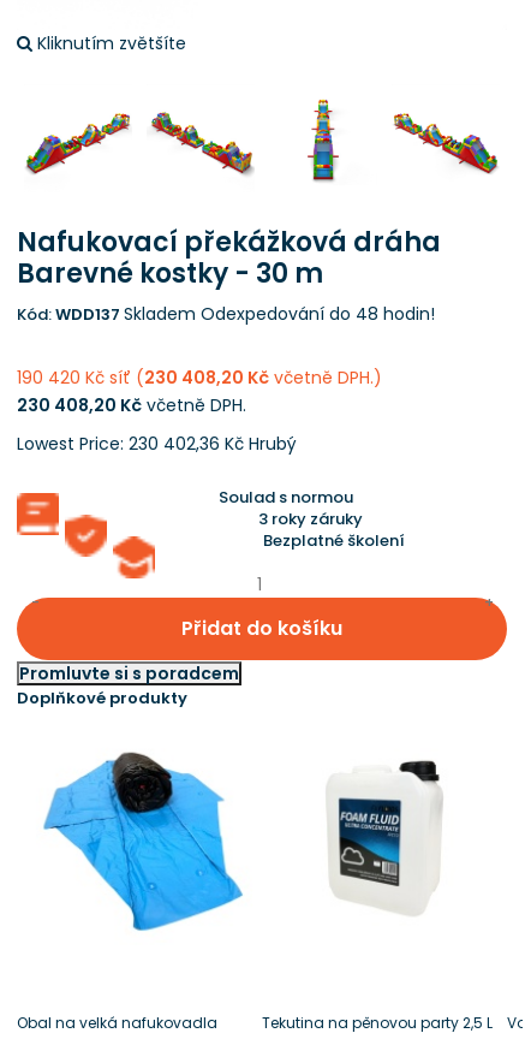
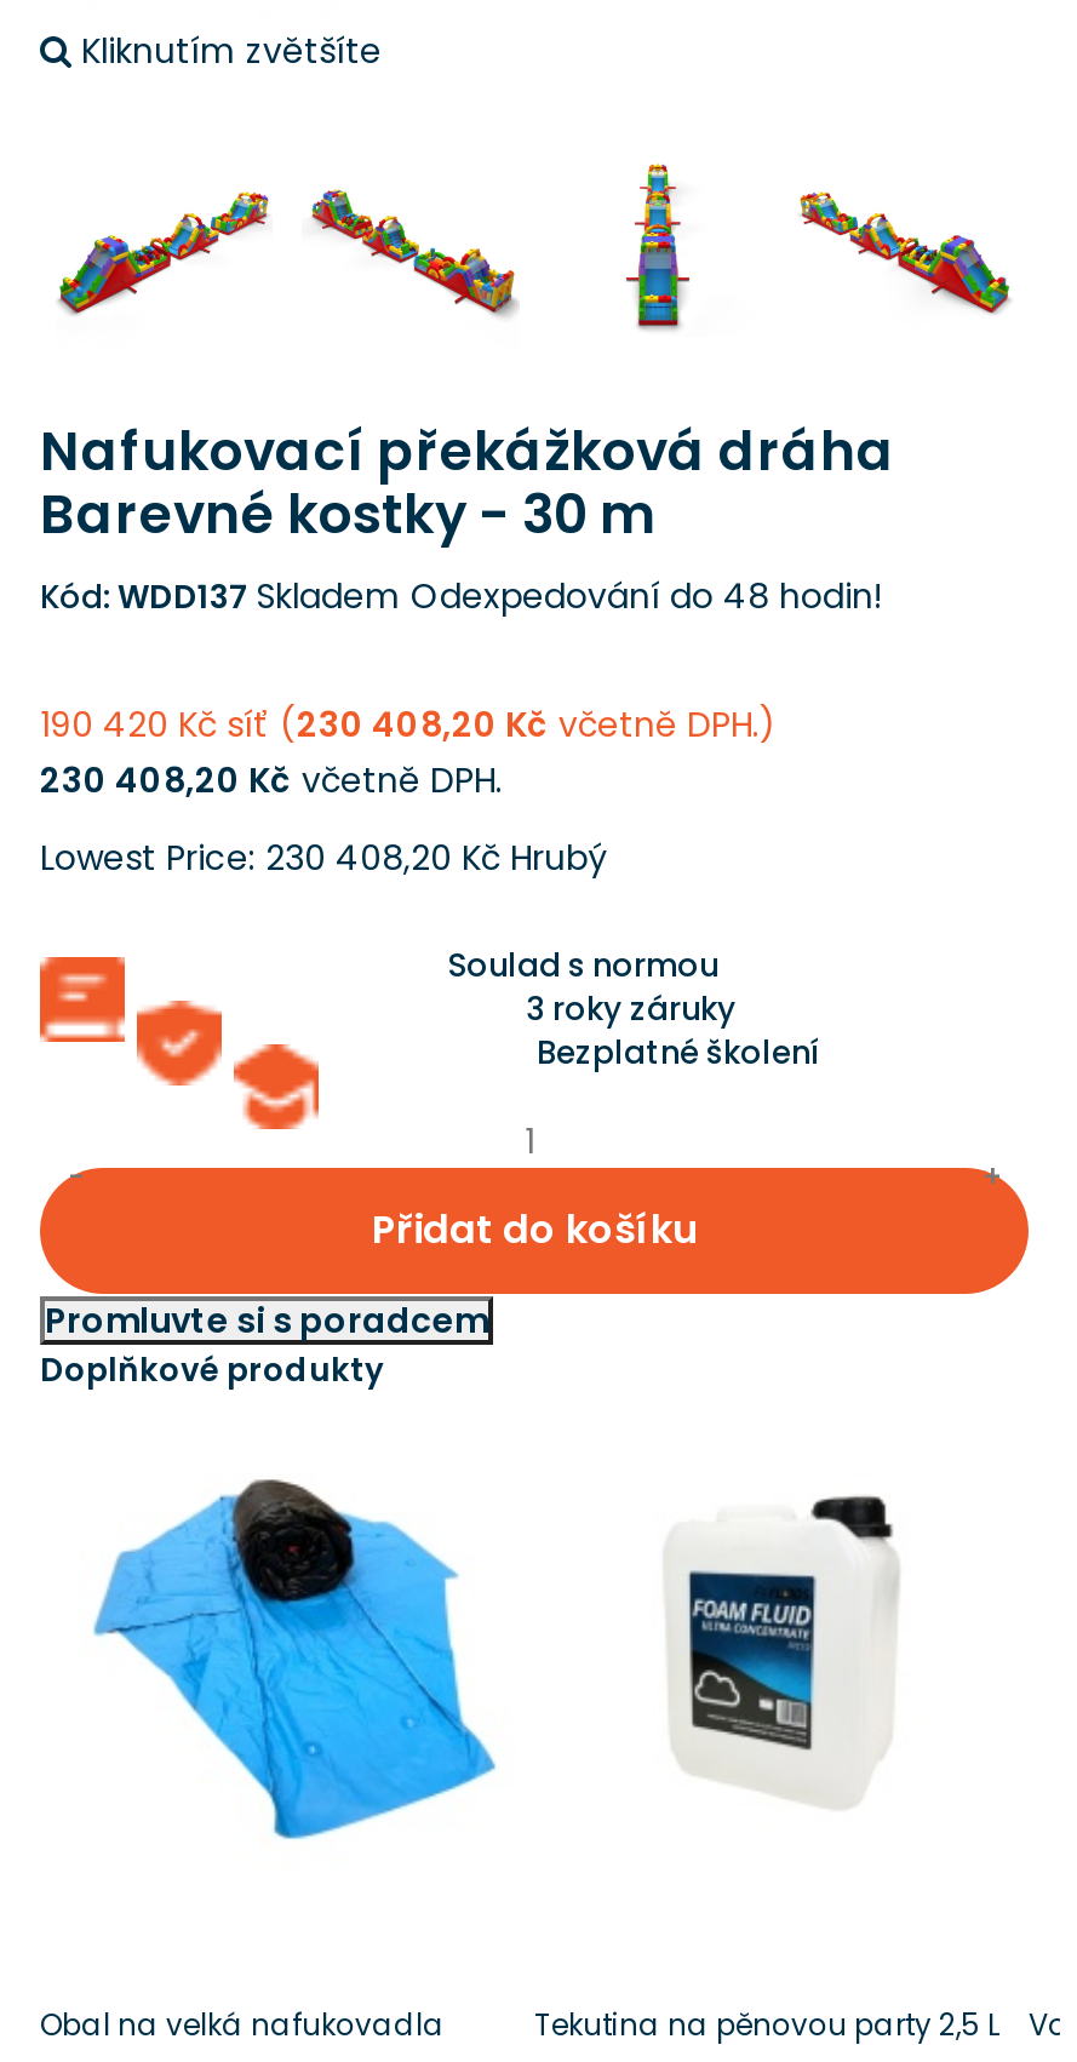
- Lowest Price: 230 402,36 Kč Hrubý
+ Lowest Price: 230 408,20 Kč Hrubý
